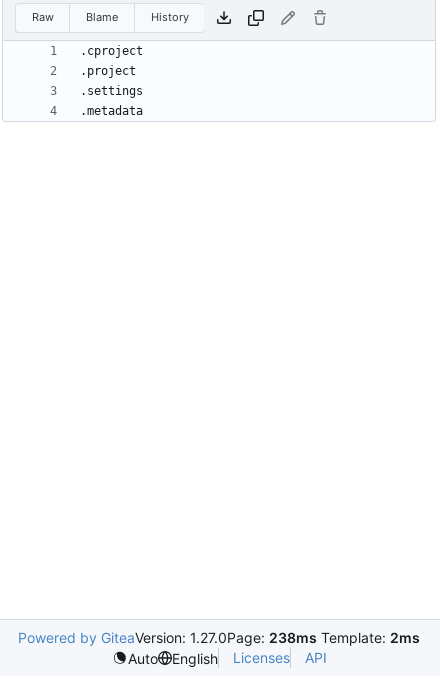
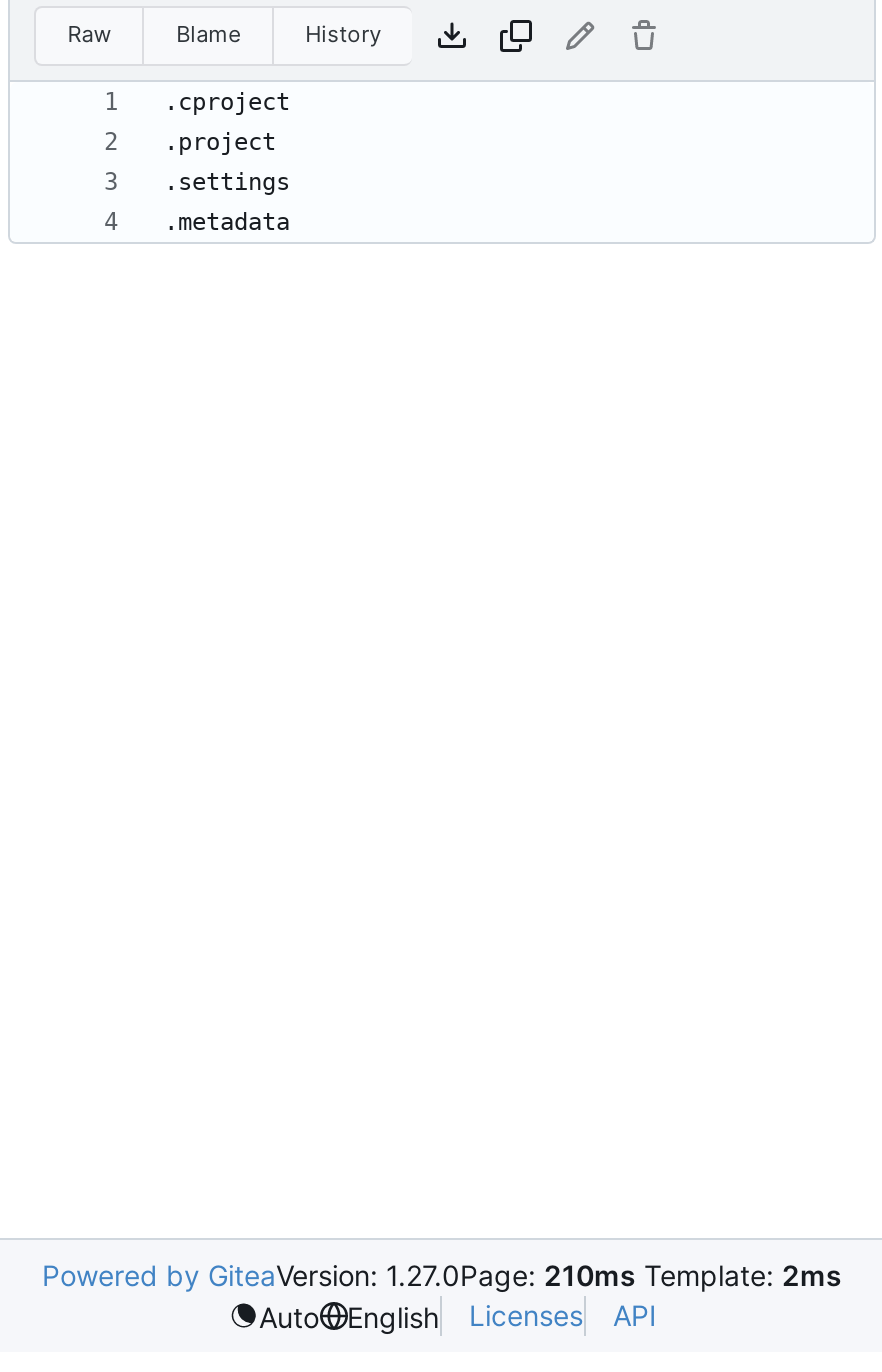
- Powered by GiteaVersion: 1.27.0Page: 238ms Template: 2ms
+ Powered by GiteaVersion: 1.27.0Page: 210ms Template: 2ms
